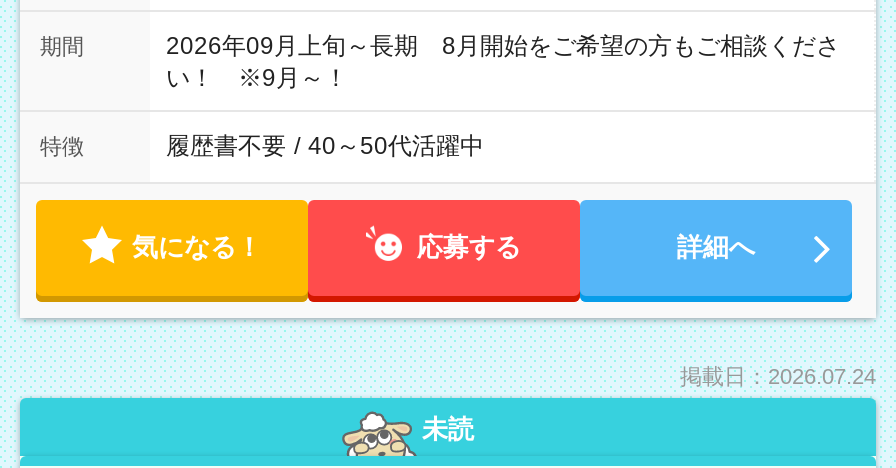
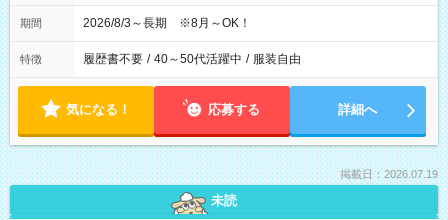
- 2026年09月上旬～長期 8月開始をご希望の方もご相談くださ
- い！ ※9月～！
+ 2026/8/3～長期 ※8月～OK！

- 履歴書不要 / 40～50代活躍中
+ 履歴書不要 / 40～50代活躍中 / 服装自由

- 掲載日：2026.07.24
+ 掲載日：2026.07.19
